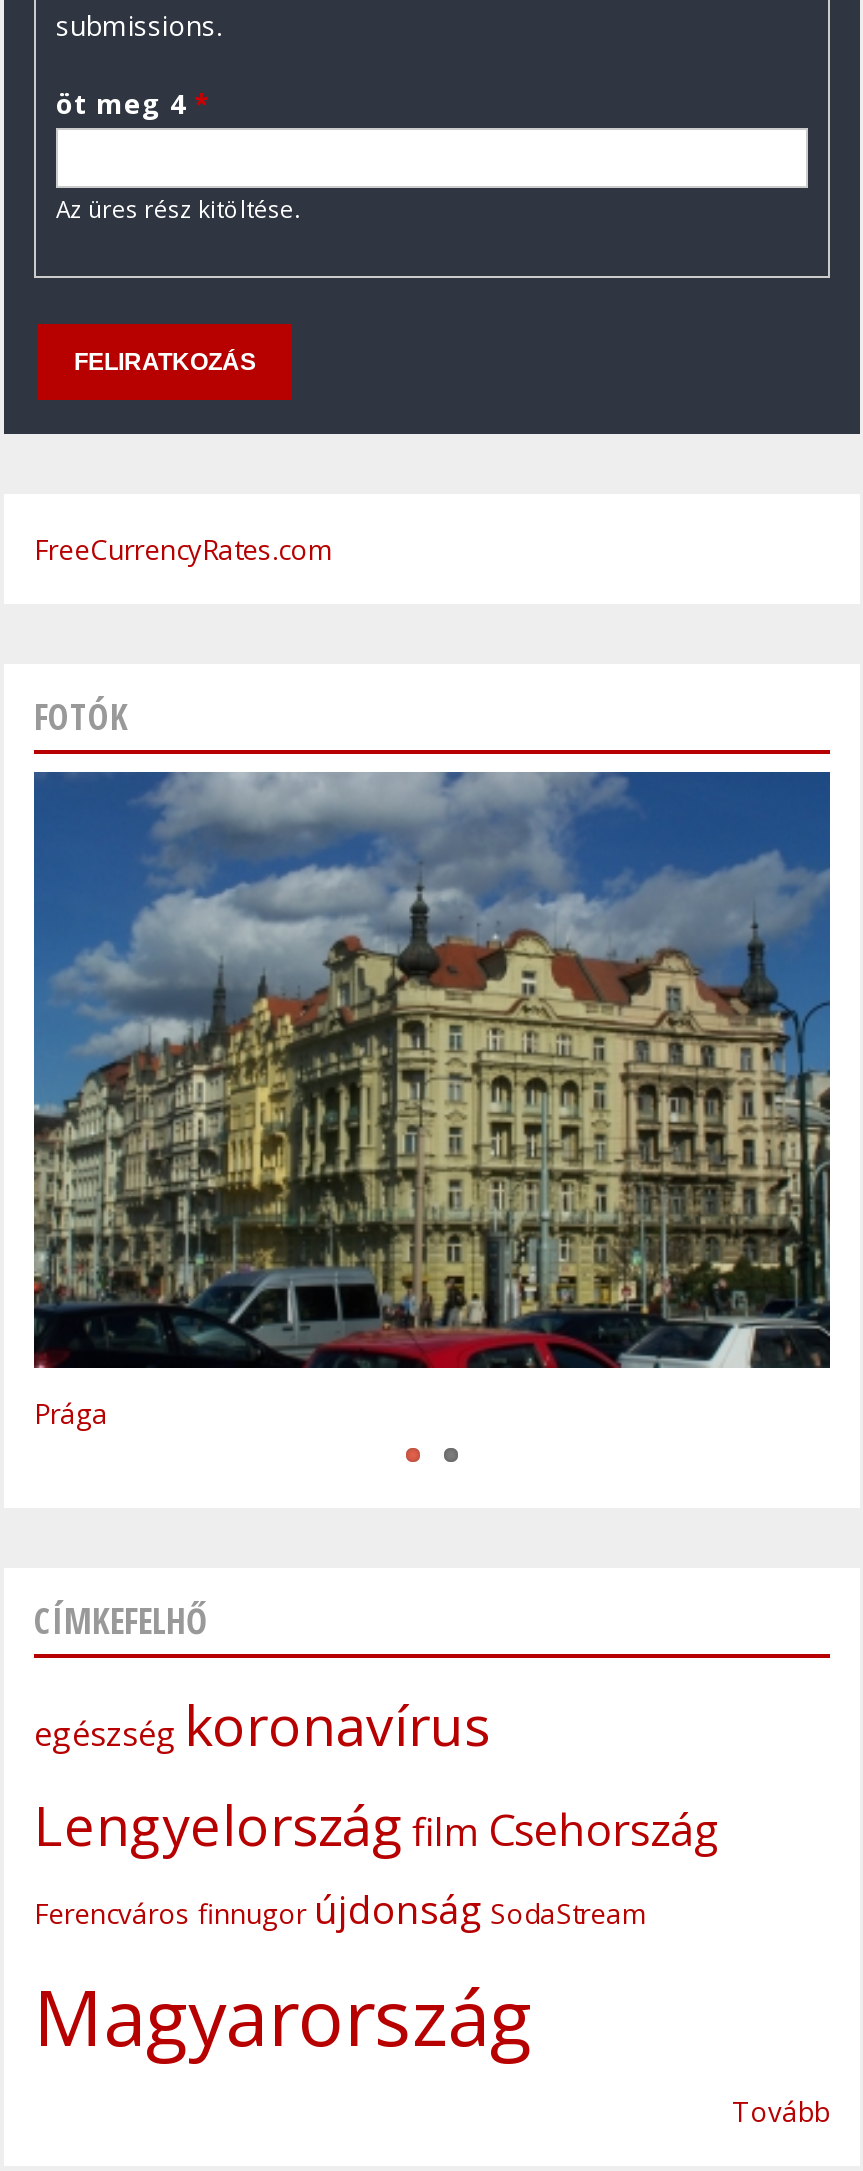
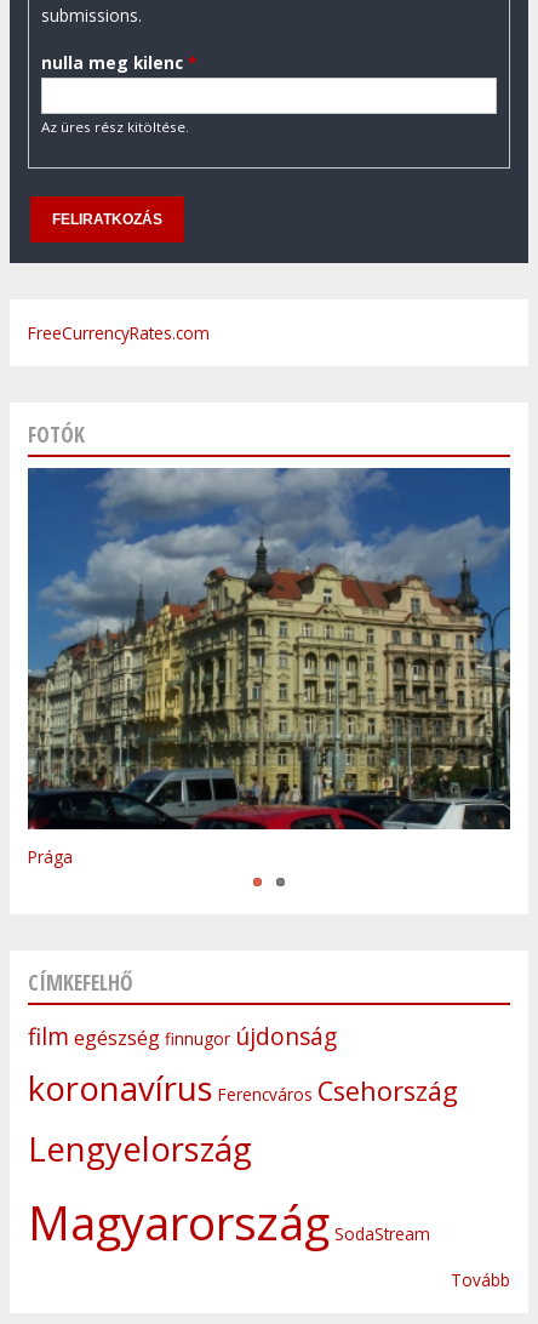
- öt meg 4 *
+ nulla meg kilenc *

- egészség koronavírus
- Lengyelország film Csehország
- Ferencváros finnugor újdonság SodaStream
- Magyarország
+ film egészség finnugor újdonság
+ koronavírus Ferencváros Csehország
+ Lengyelország
+ Magyarország SodaStream
